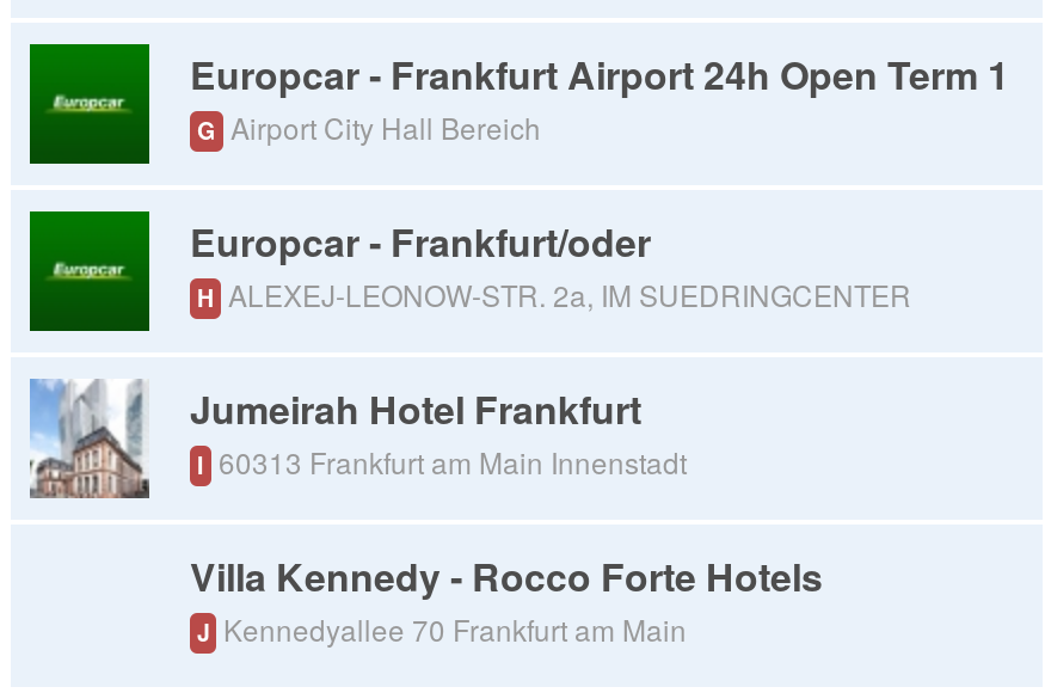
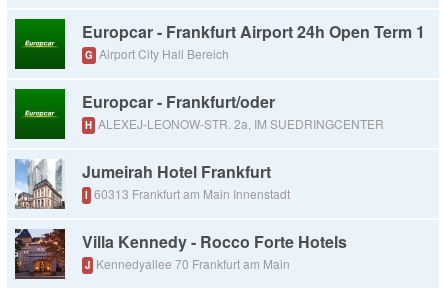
+ [image]
